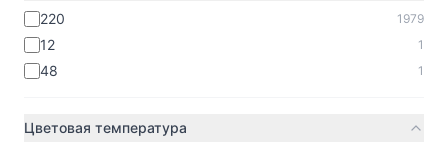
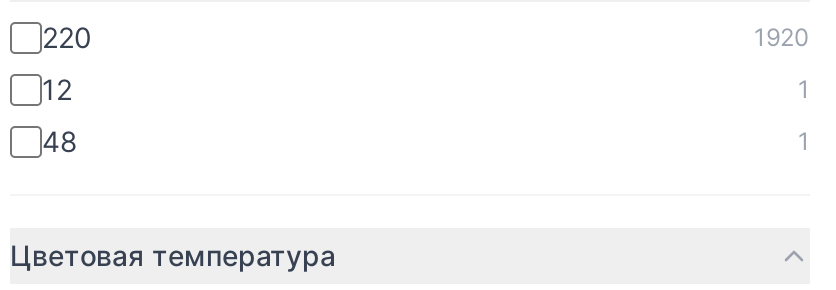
- 1979
+ 1920
